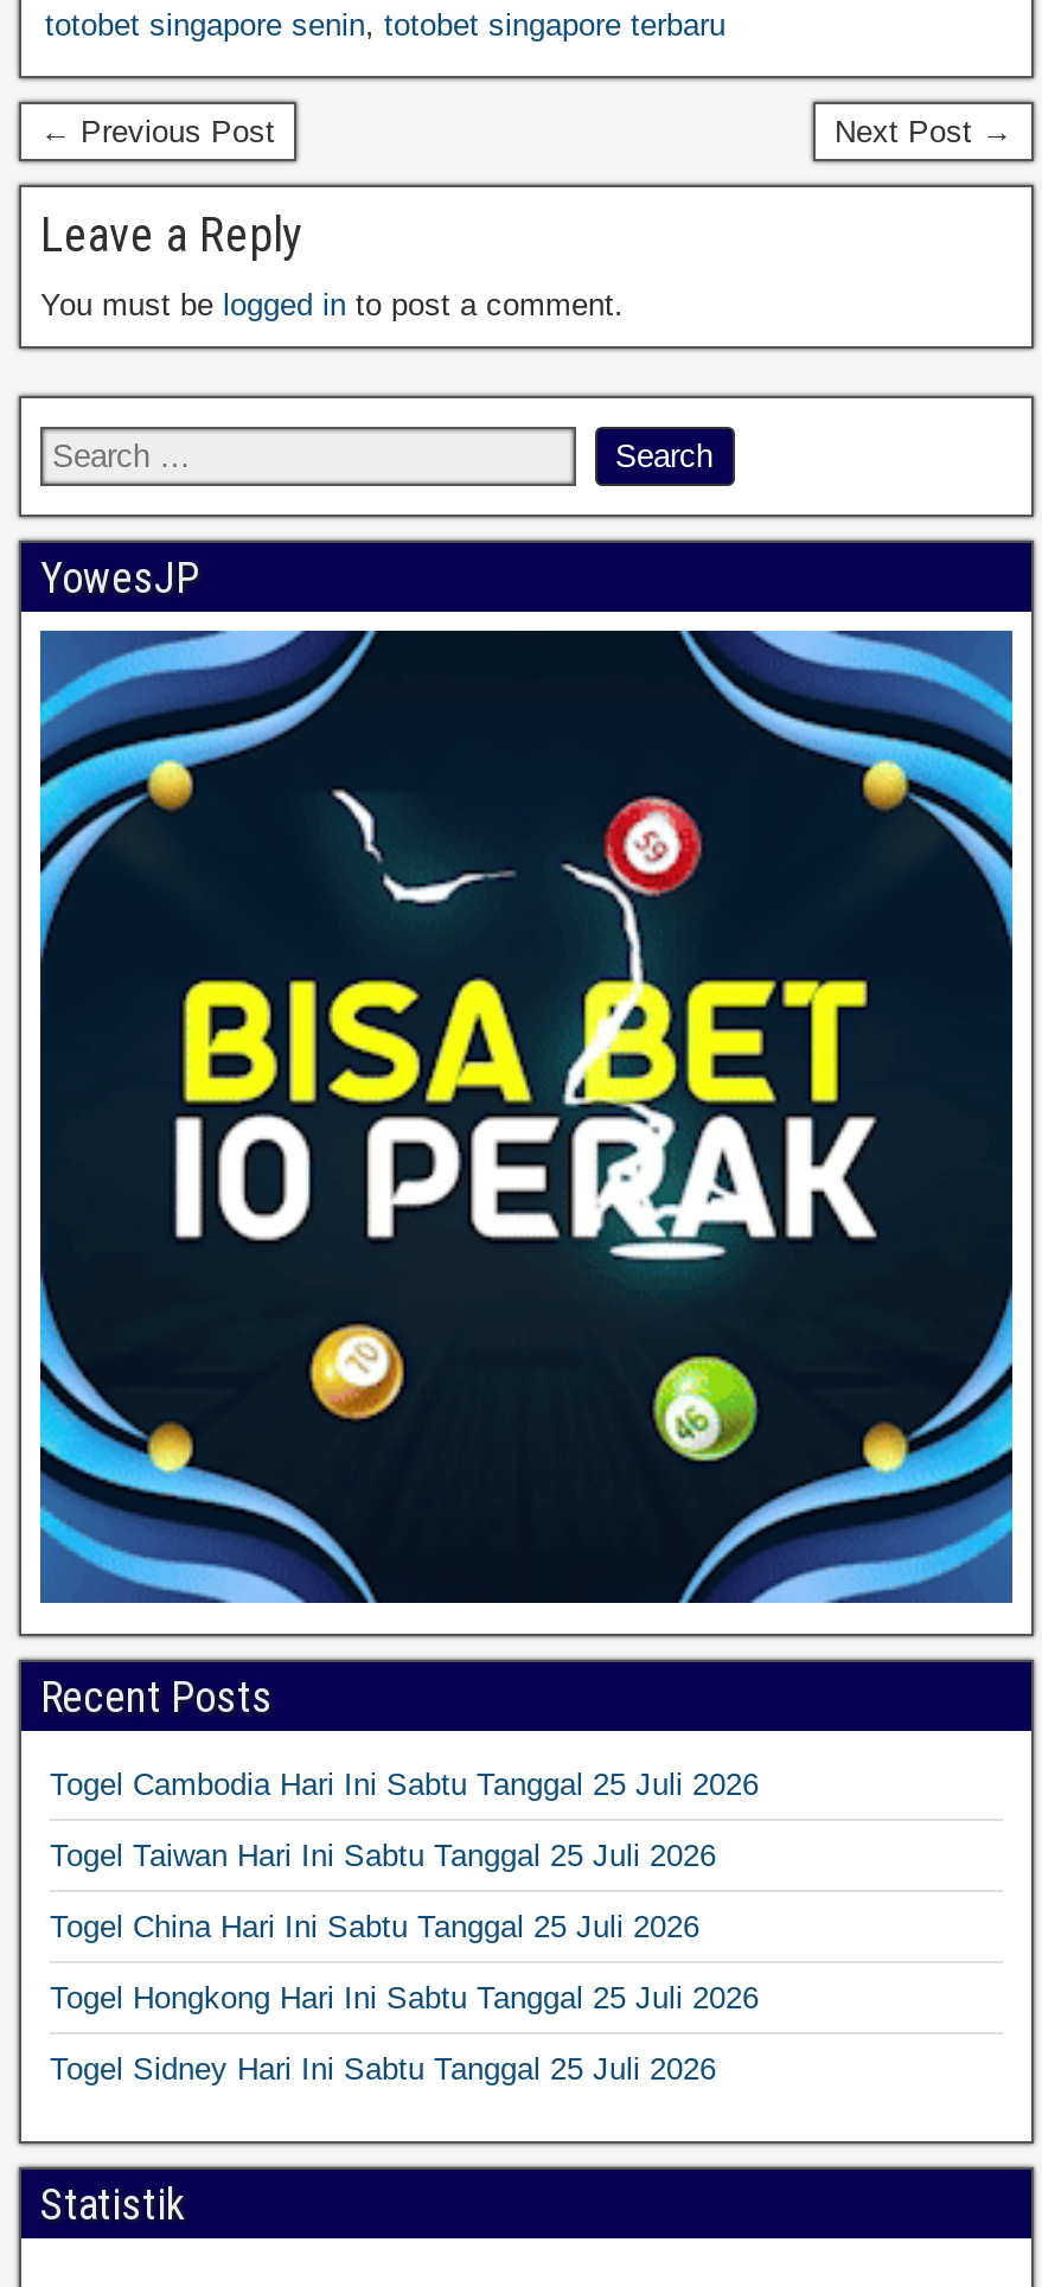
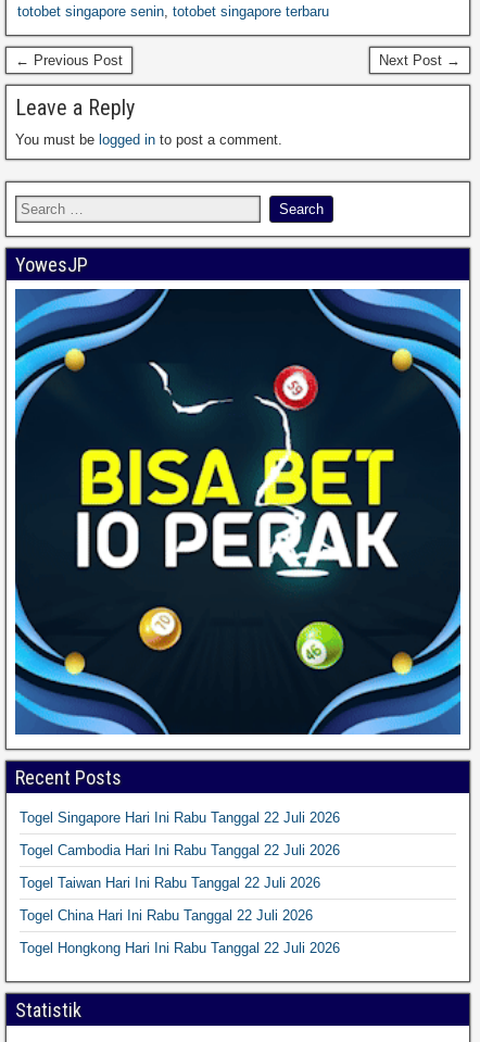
- Togel Cambodia Hari Ini Sabtu Tanggal 25 Juli 2026
+ Togel Singapore Hari Ini Rabu Tanggal 22 Juli 2026

- Togel Taiwan Hari Ini Sabtu Tanggal 25 Juli 2026
+ Togel Cambodia Hari Ini Rabu Tanggal 22 Juli 2026

- Togel China Hari Ini Sabtu Tanggal 25 Juli 2026
+ Togel Taiwan Hari Ini Rabu Tanggal 22 Juli 2026

- Togel Hongkong Hari Ini Sabtu Tanggal 25 Juli 2026
+ Togel China Hari Ini Rabu Tanggal 22 Juli 2026

- Togel Sidney Hari Ini Sabtu Tanggal 25 Juli 2026
+ Togel Hongkong Hari Ini Rabu Tanggal 22 Juli 2026
